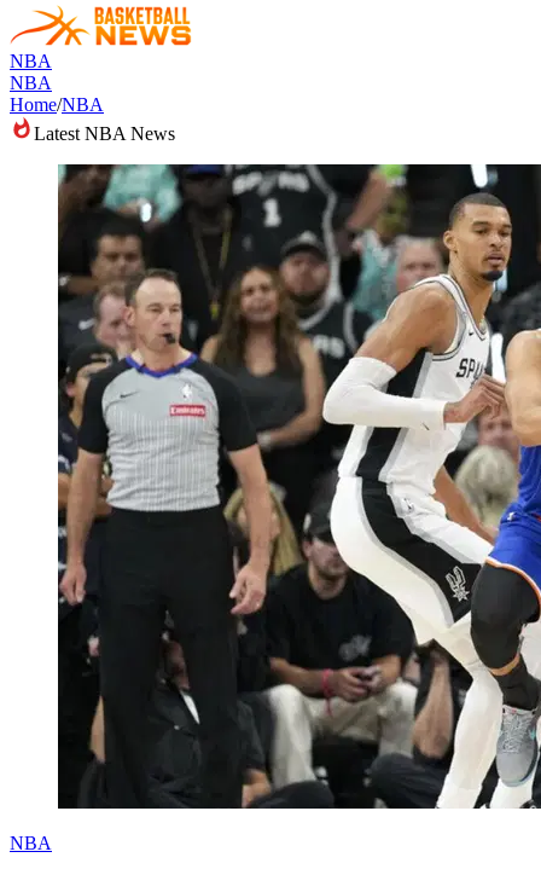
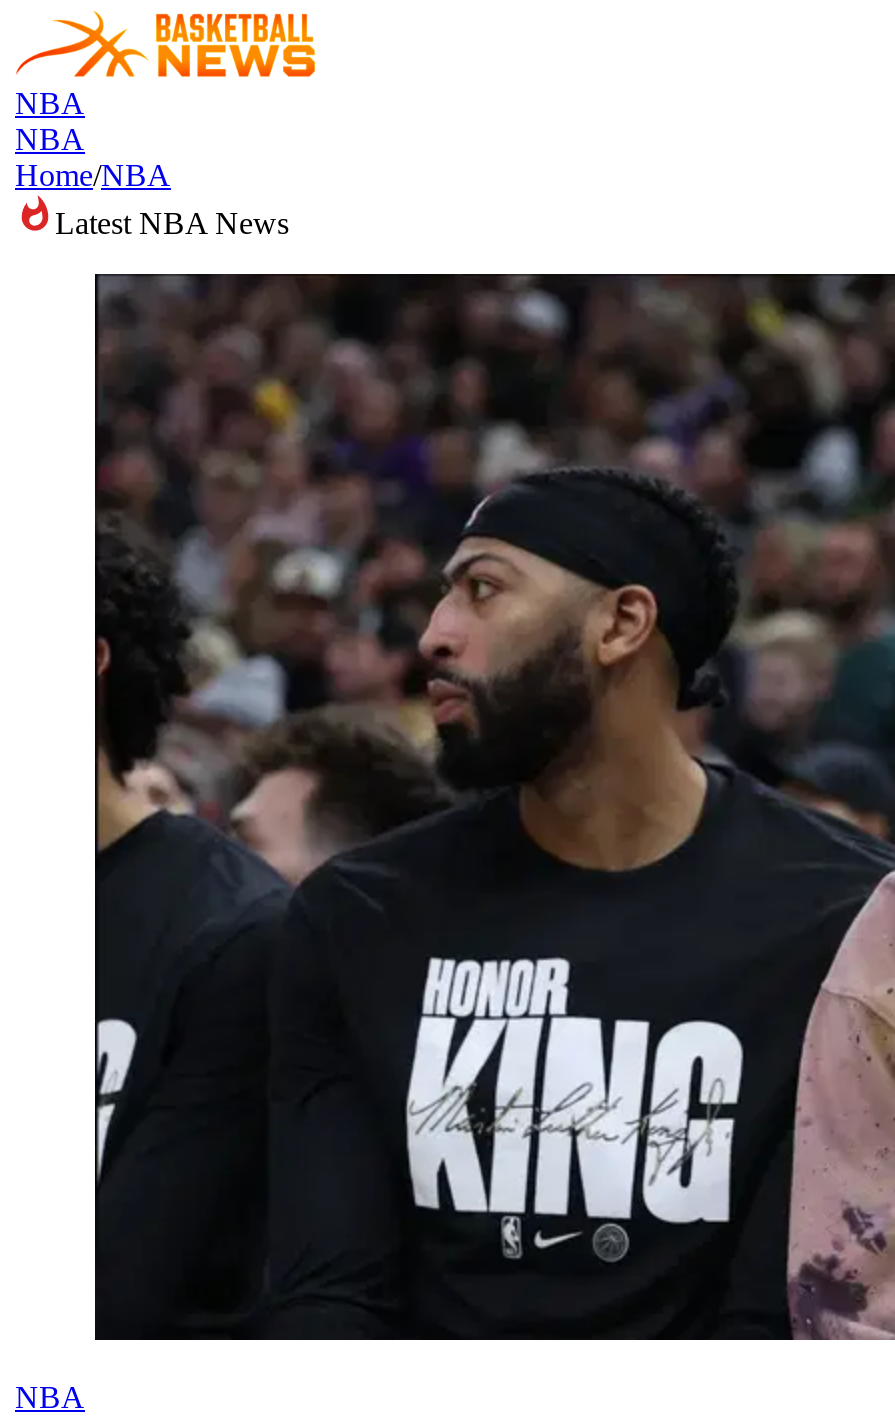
- [image]
+ [image]
